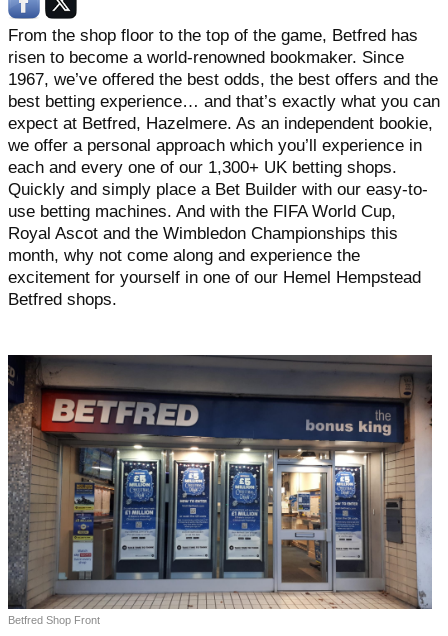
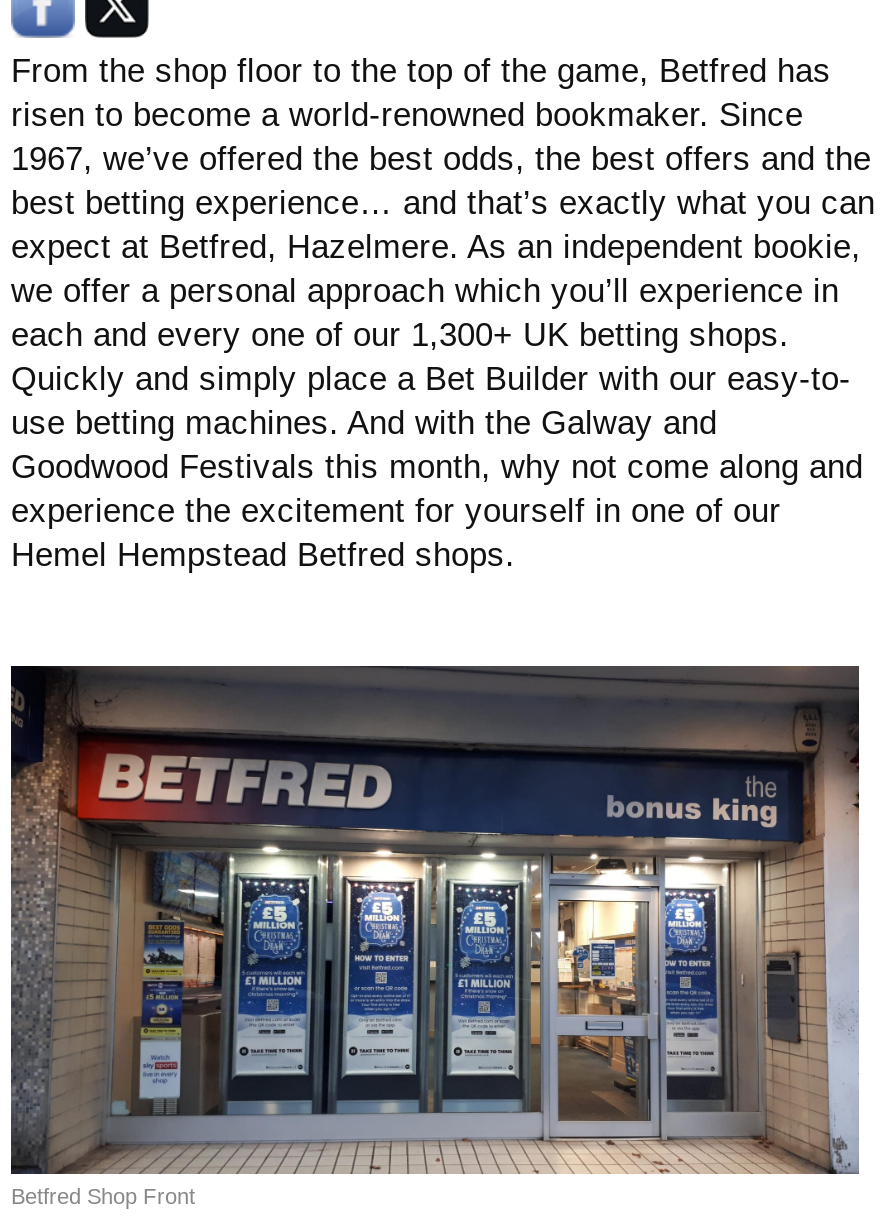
- use betting machines. And with the FIFA World Cup,
- Royal Ascot and the Wimbledon Championships this
- month, why not come along and experience the
- excitement for yourself in one of our Hemel Hempstead
- Betfred shops.
+ use betting machines. And with the Galway and
+ Goodwood Festivals this month, why not come along and
+ experience the excitement for yourself in one of our
+ Hemel Hempstead Betfred shops.
